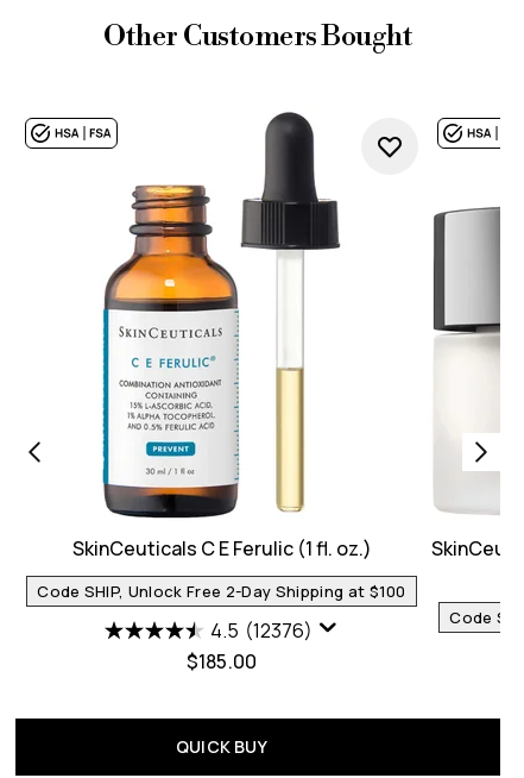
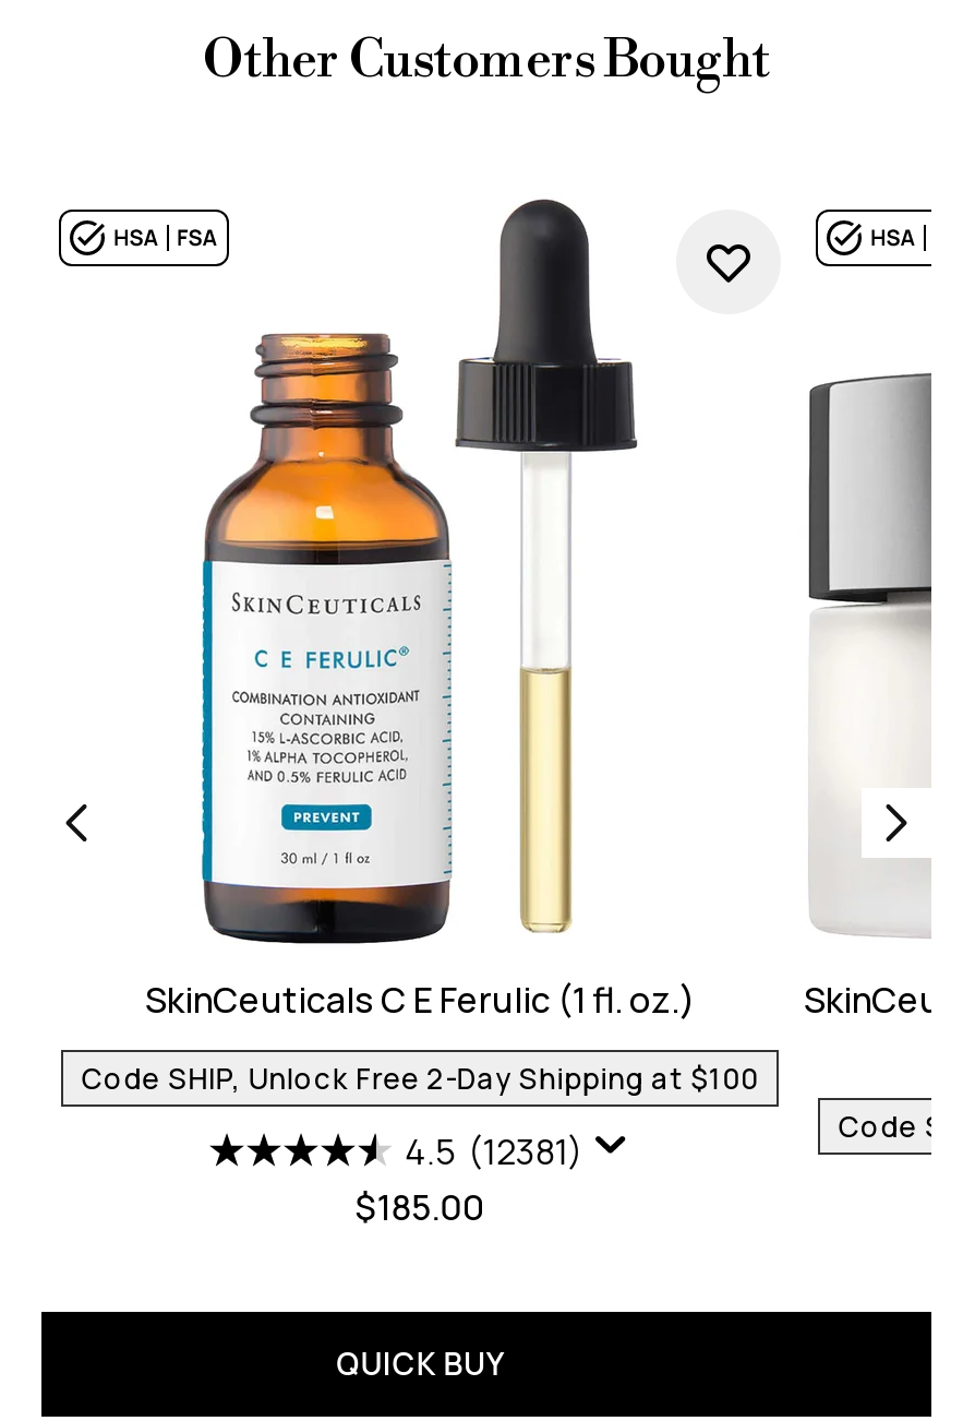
- 4.5 (12376)
+ 4.5 (12381)
